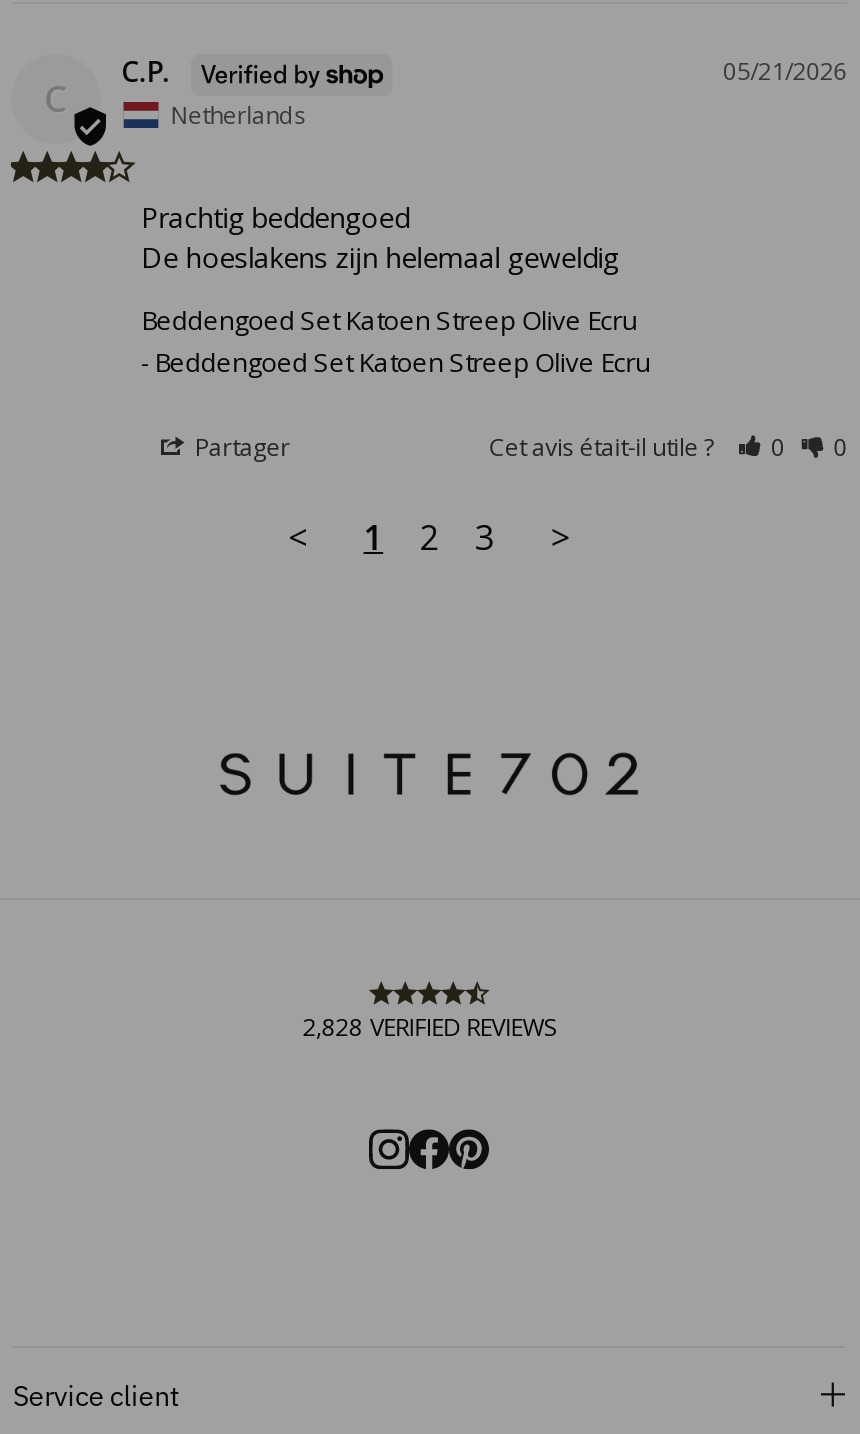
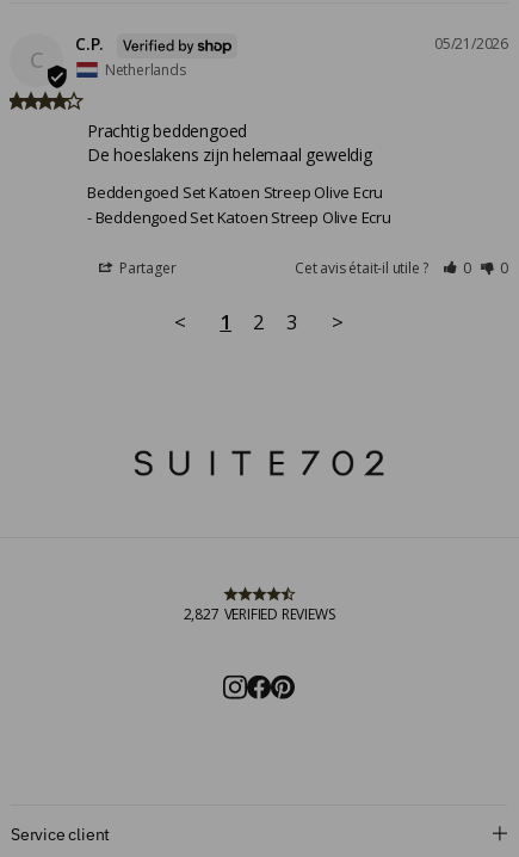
- 2,828 VERIFIED REVIEWS
+ 2,827 VERIFIED REVIEWS
